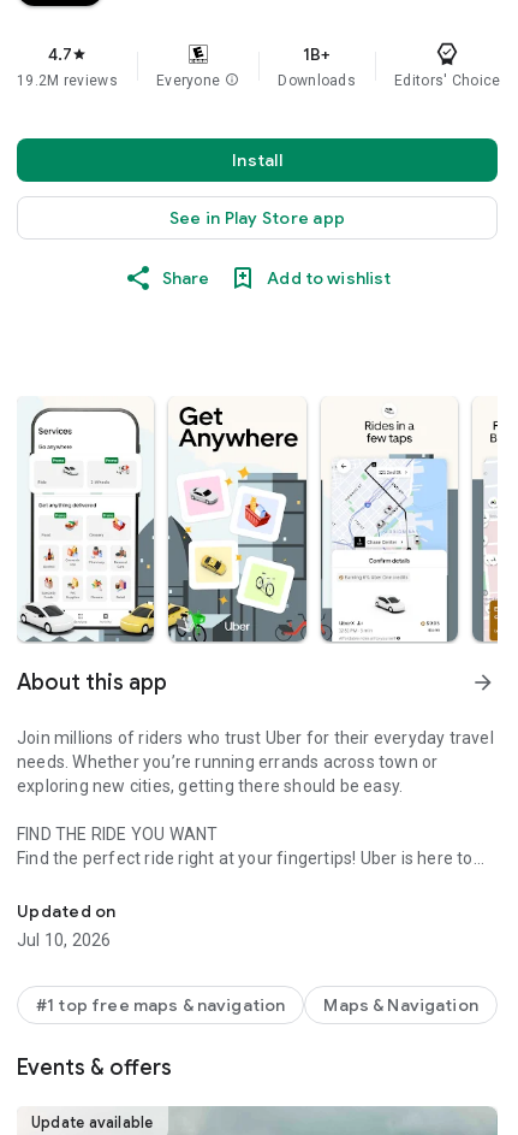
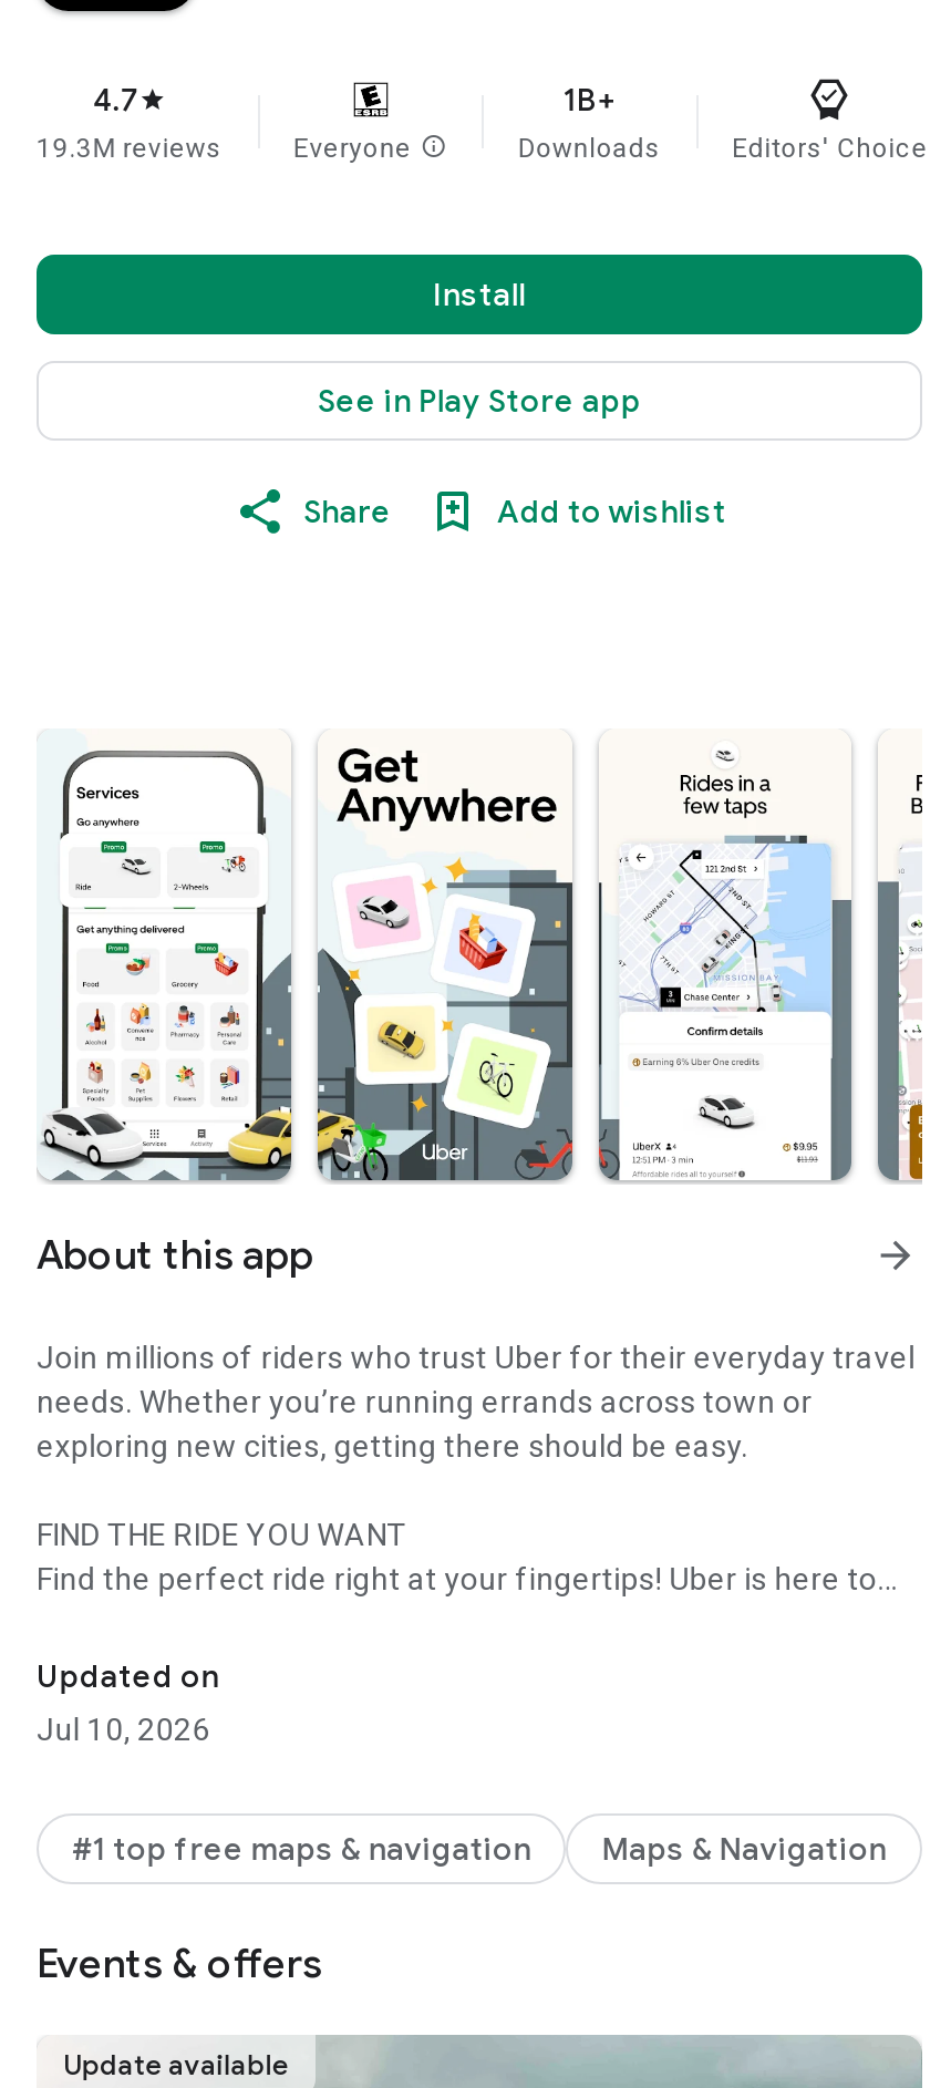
- 19.2M reviews
+ 19.3M reviews
